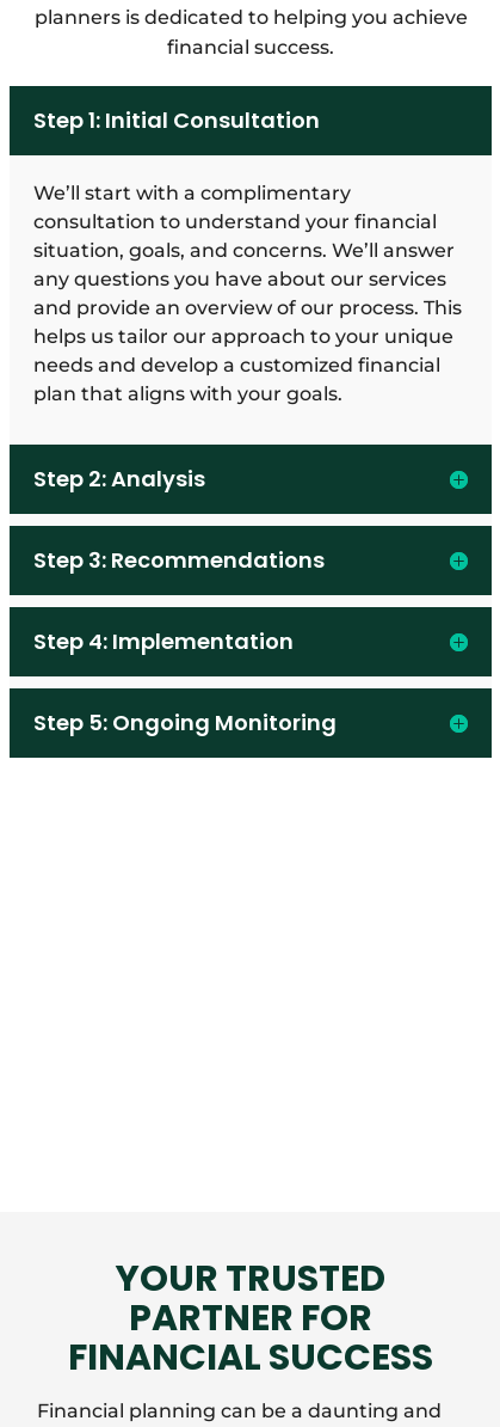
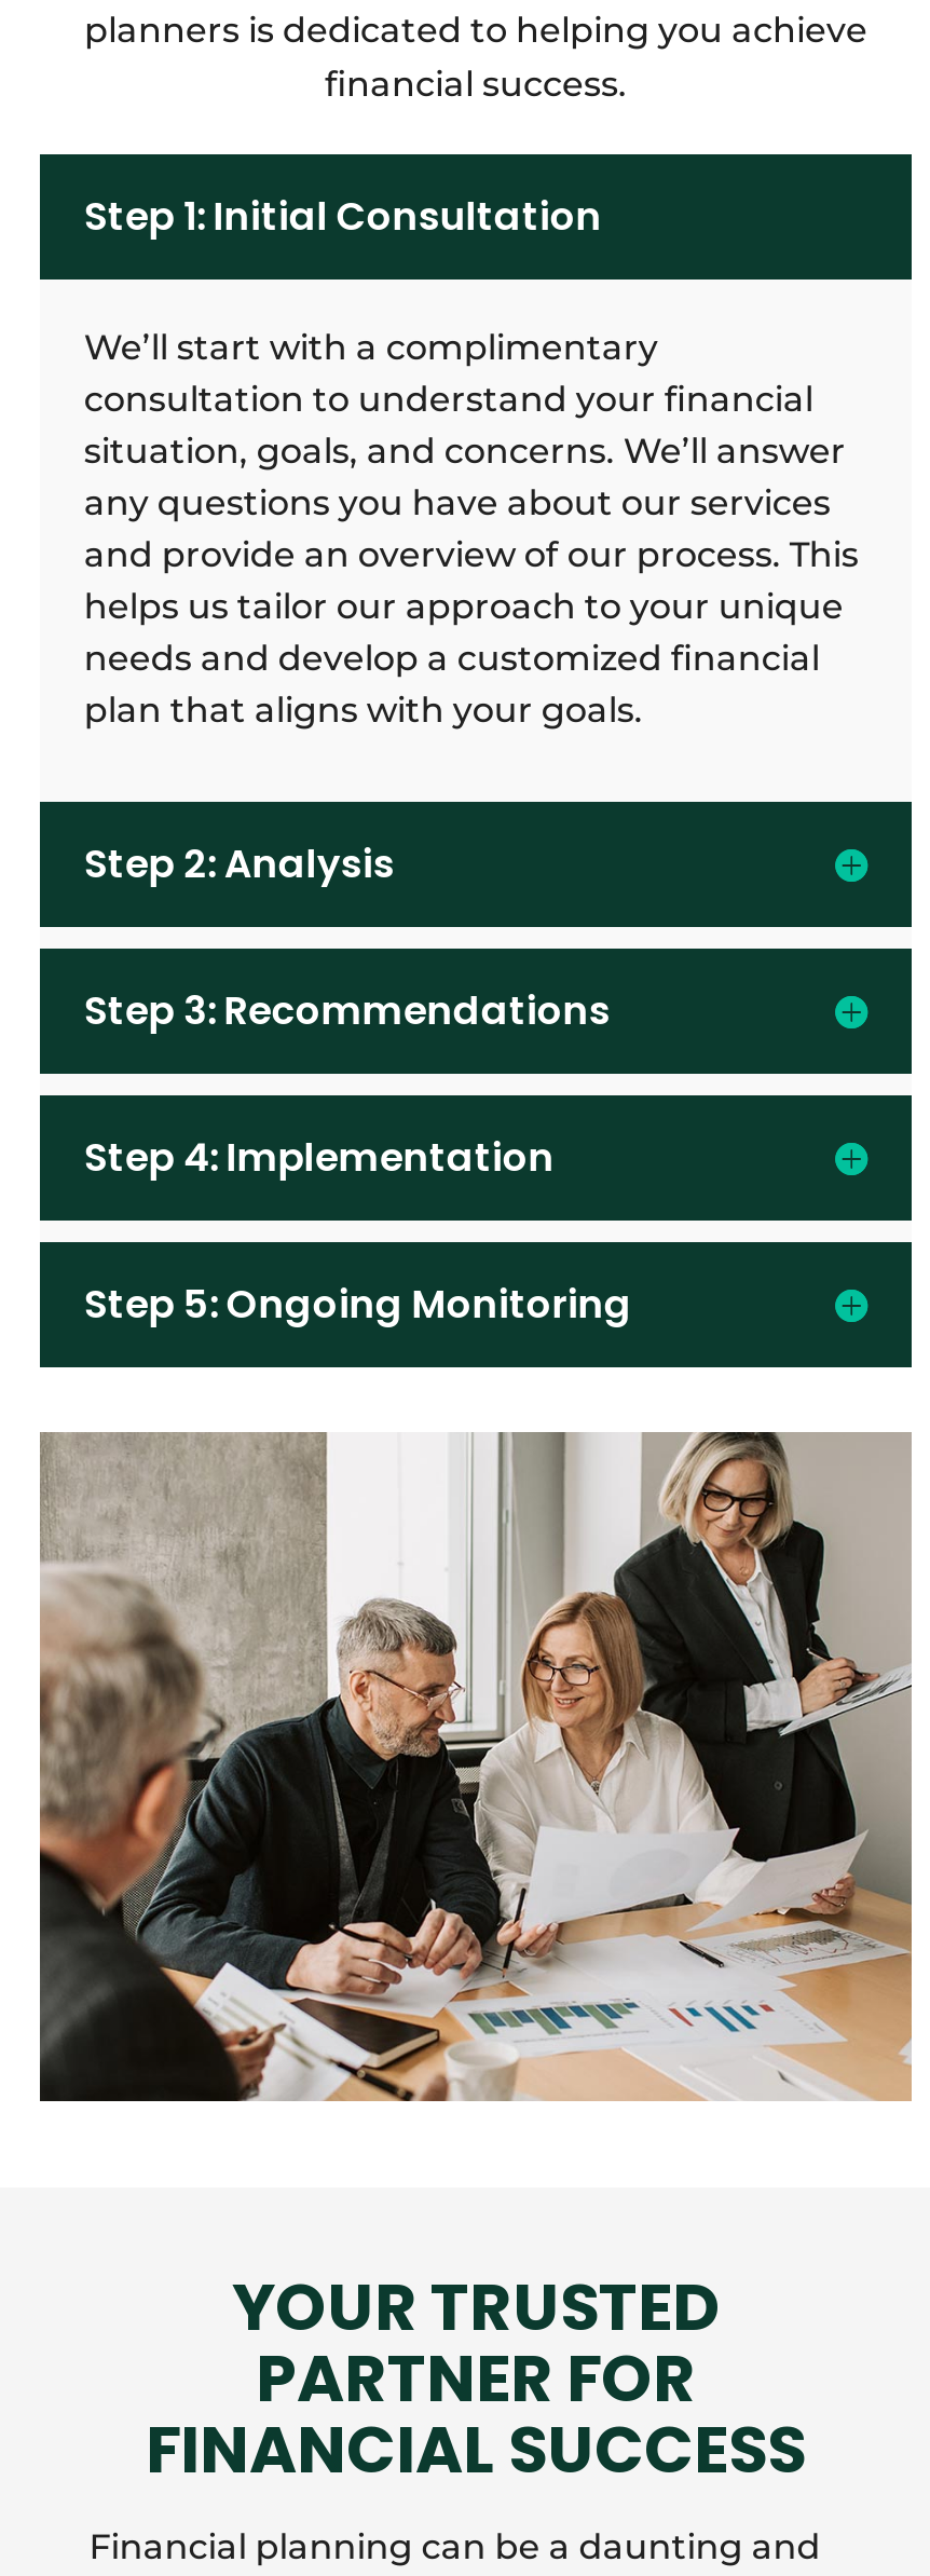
+ [image]
